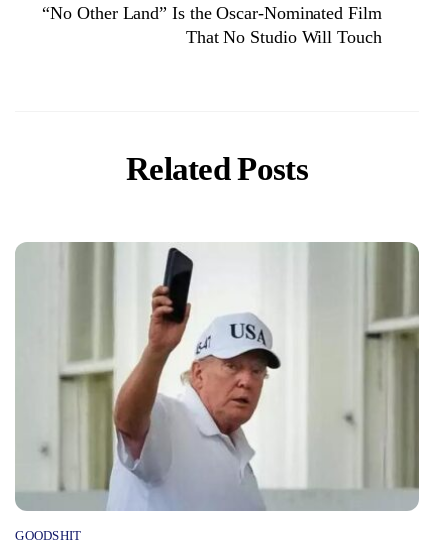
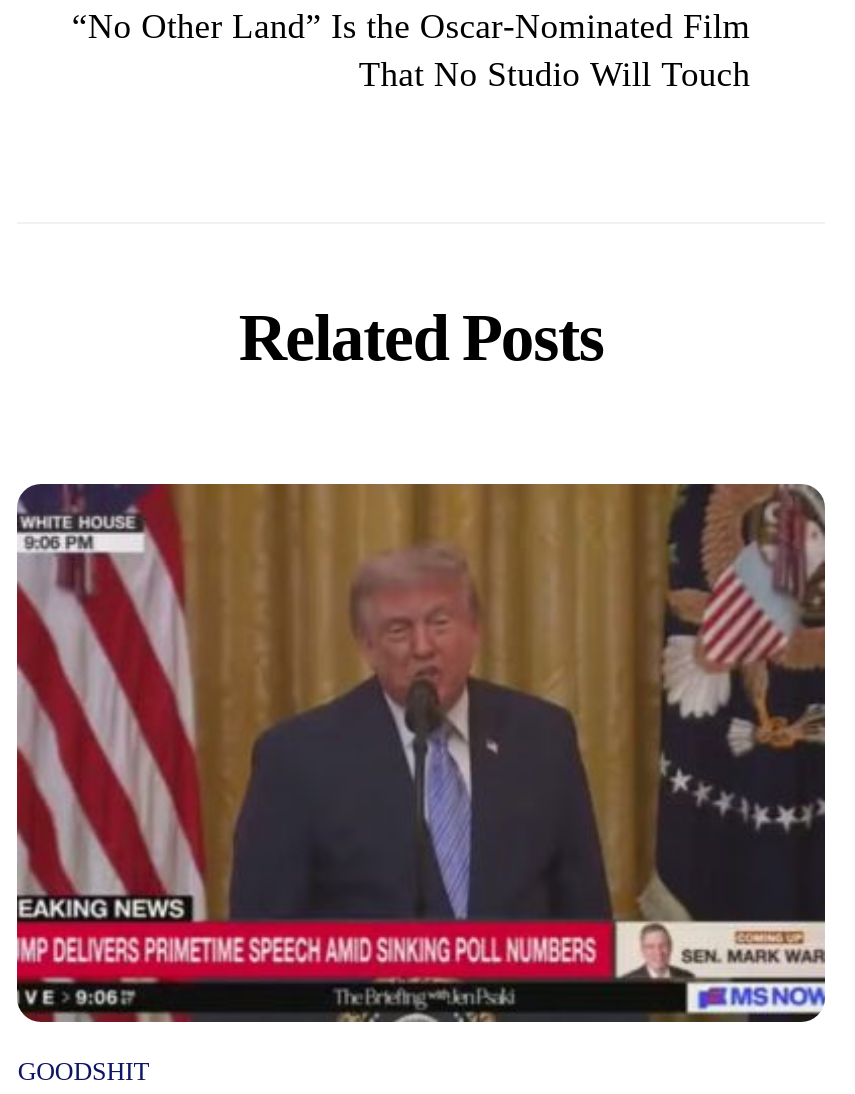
- [image]
+ [image]
